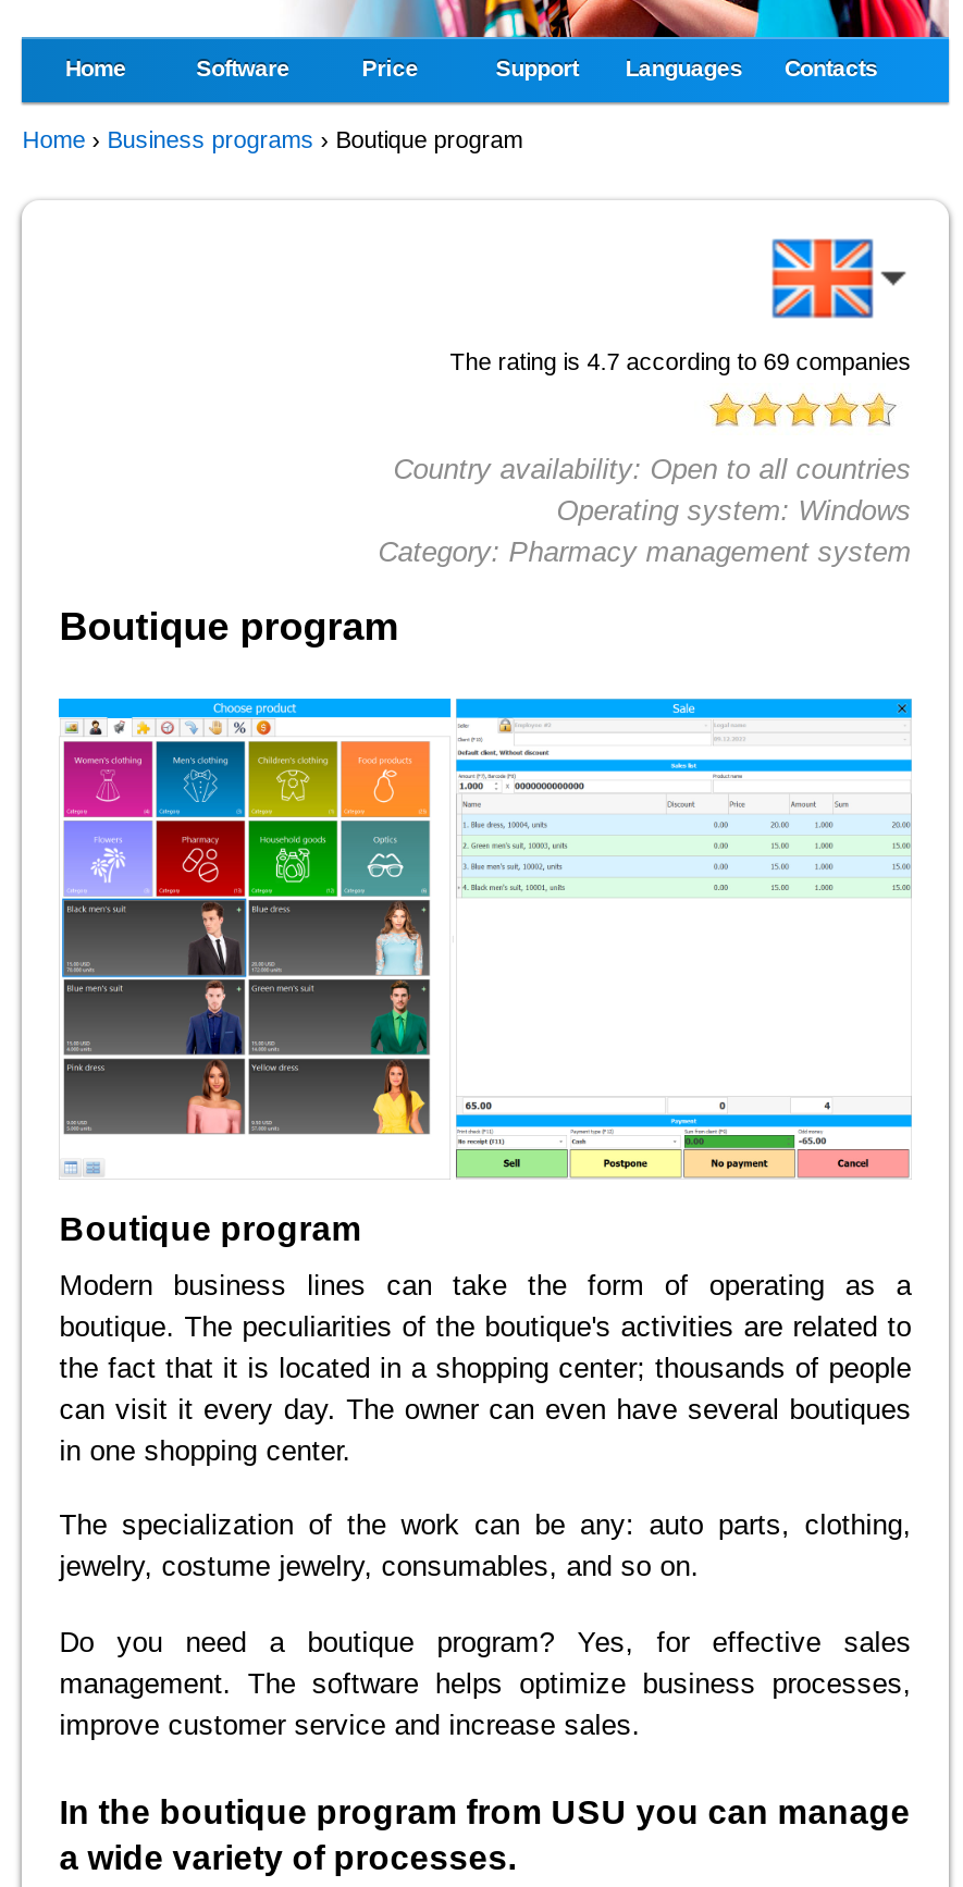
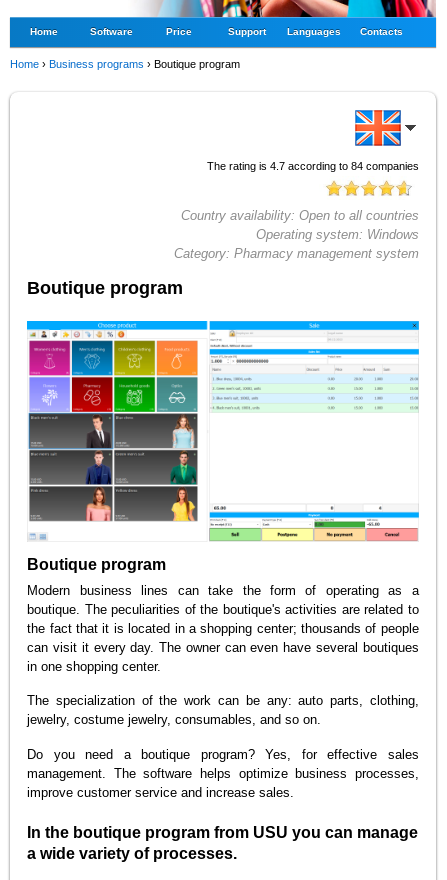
- The rating is 4.7 according to 69 companies
+ The rating is 4.7 according to 84 companies
